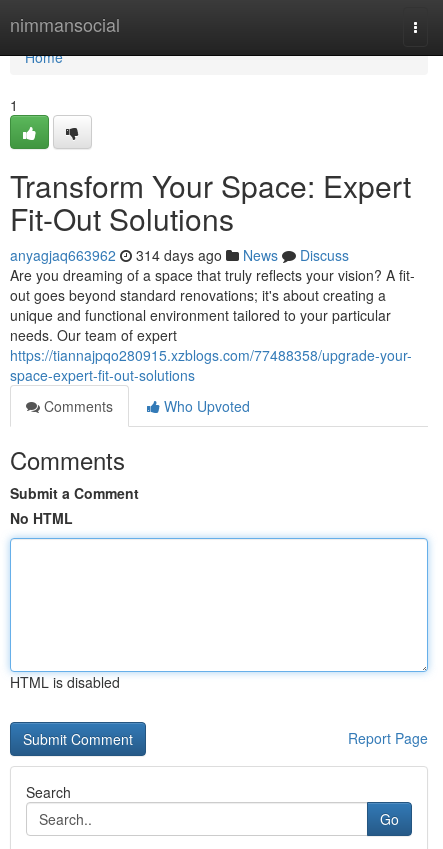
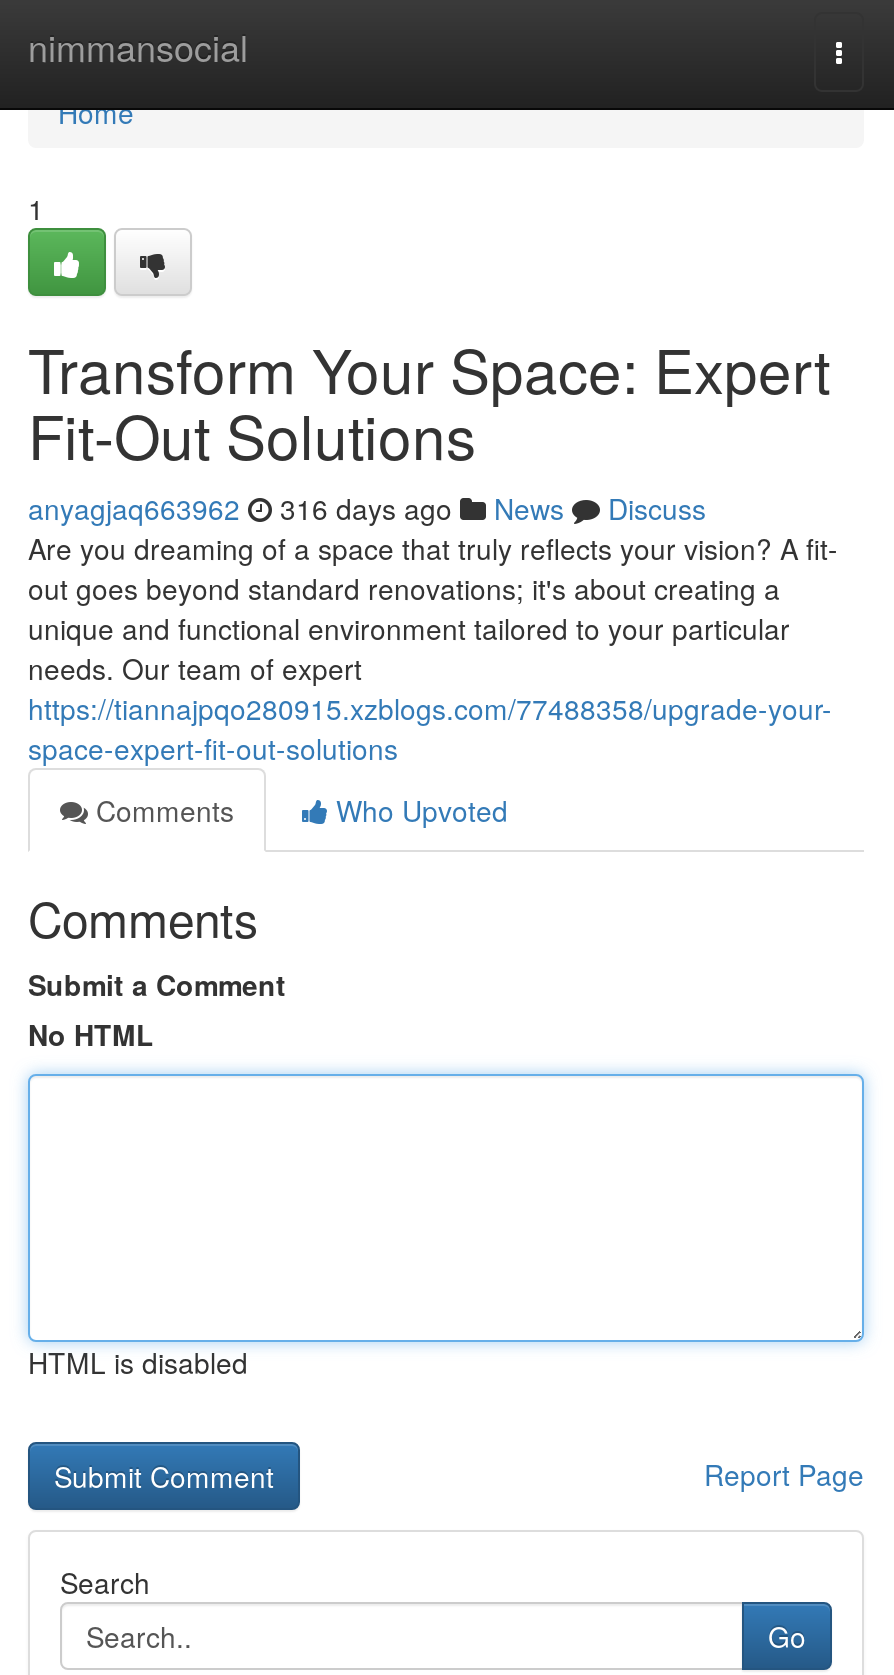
- anyagjaq663962 314 days ago News Discuss
+ anyagjaq663962 316 days ago News Discuss
